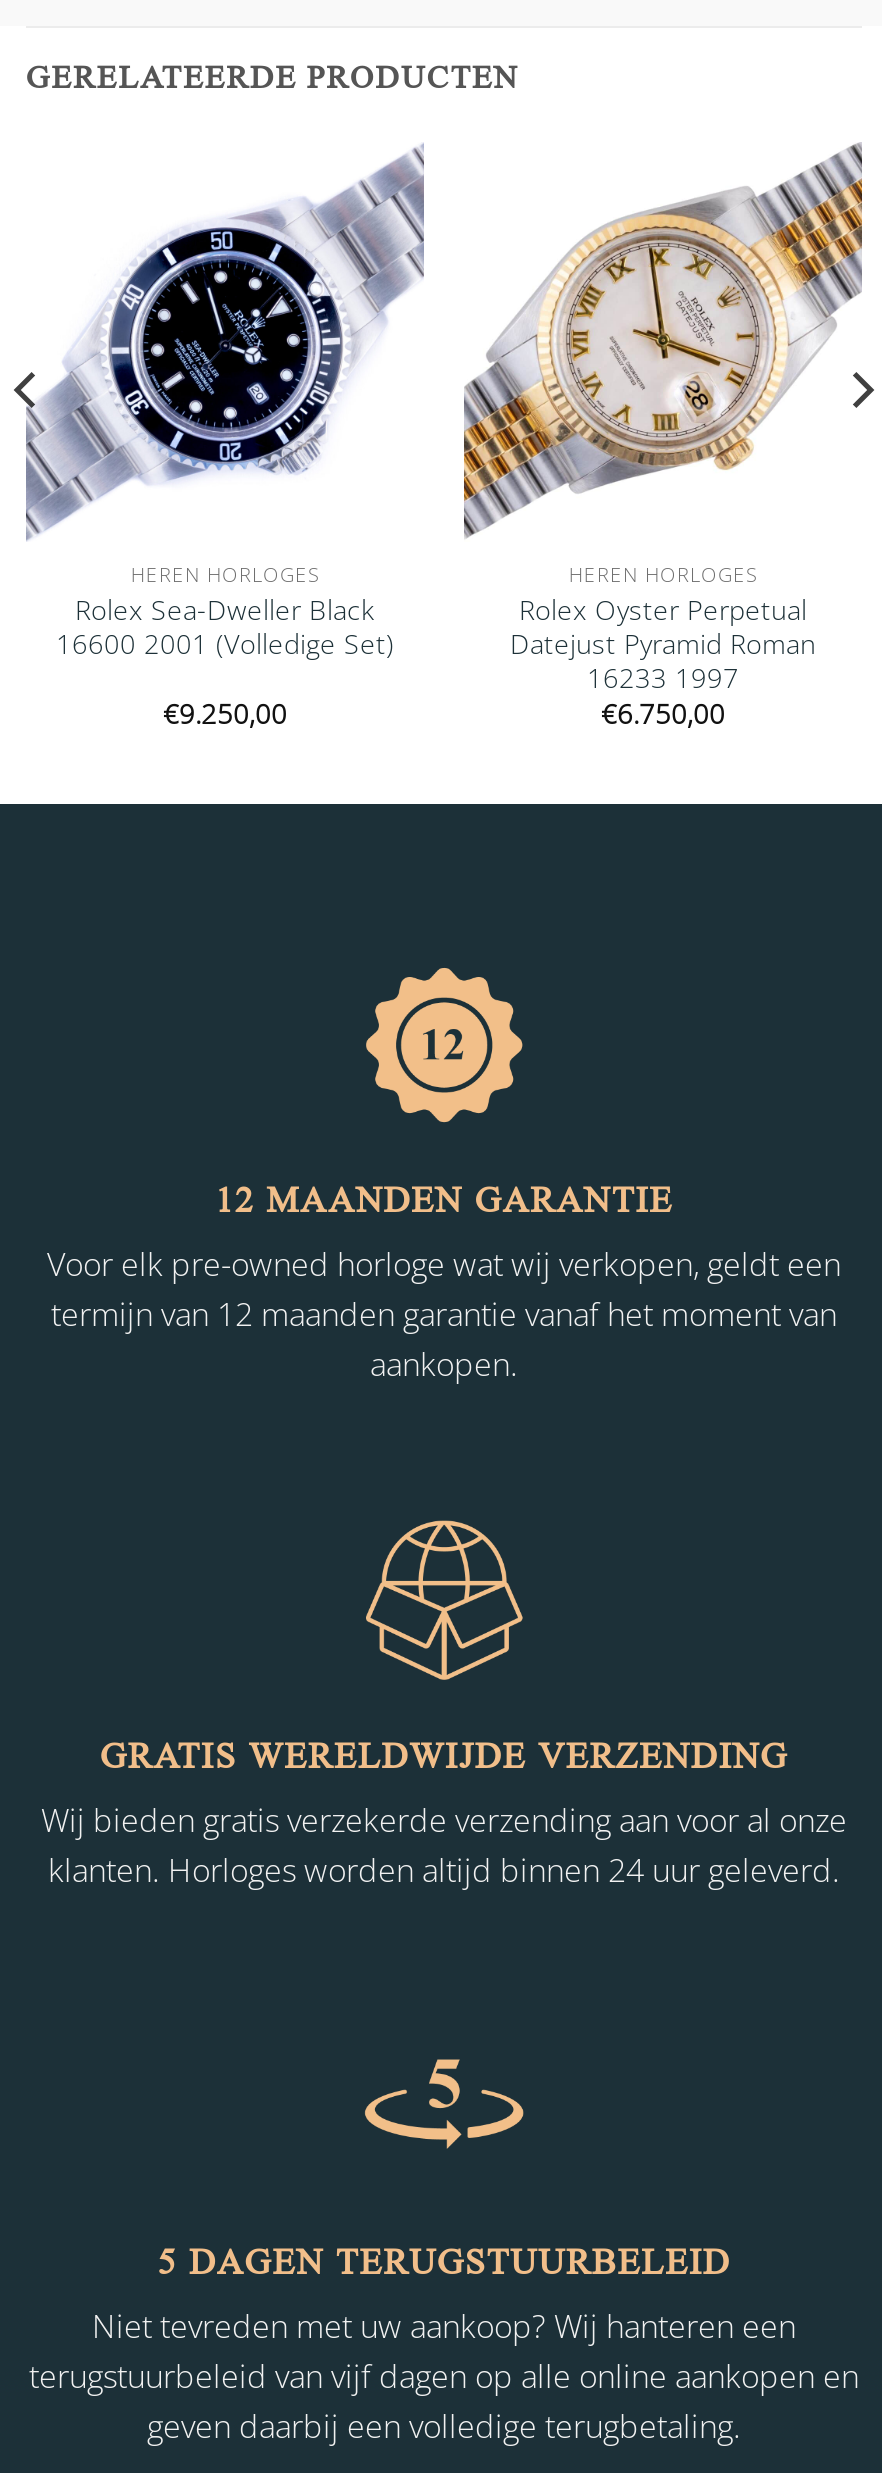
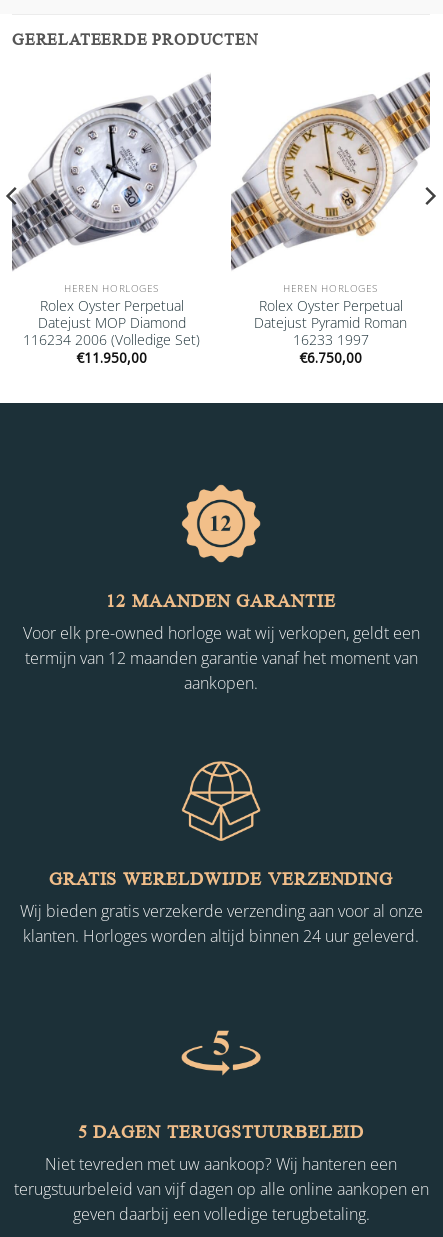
- [image]
- Rolex Sea-Dweller Black
- 16600 2001 (Volledige Set)
- €9.250,00
+ [image]
+ Rolex Oyster Perpetual
+ Datejust MOP Diamond
+ 116234 2006 (Volledige Set)
+ €11.950,00
